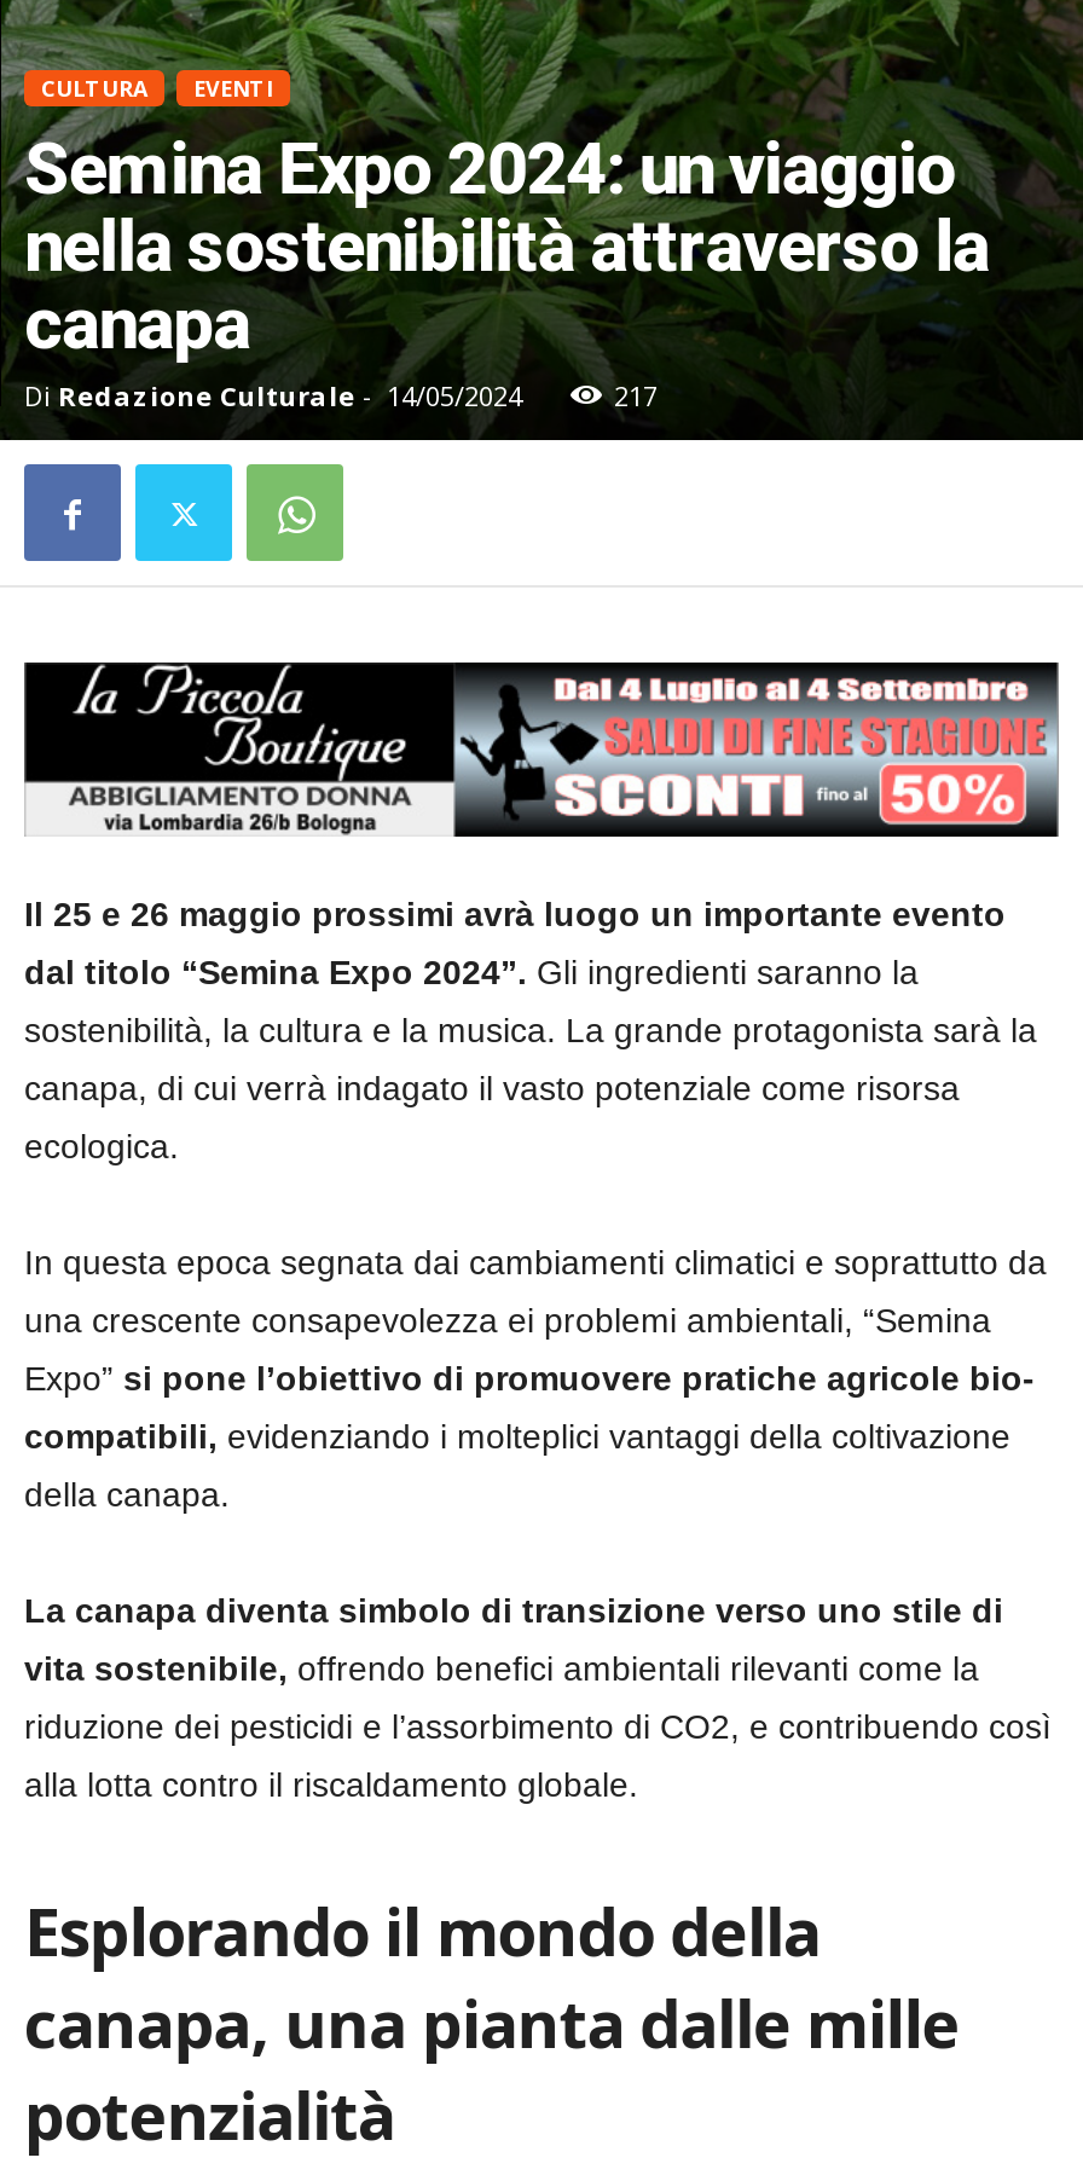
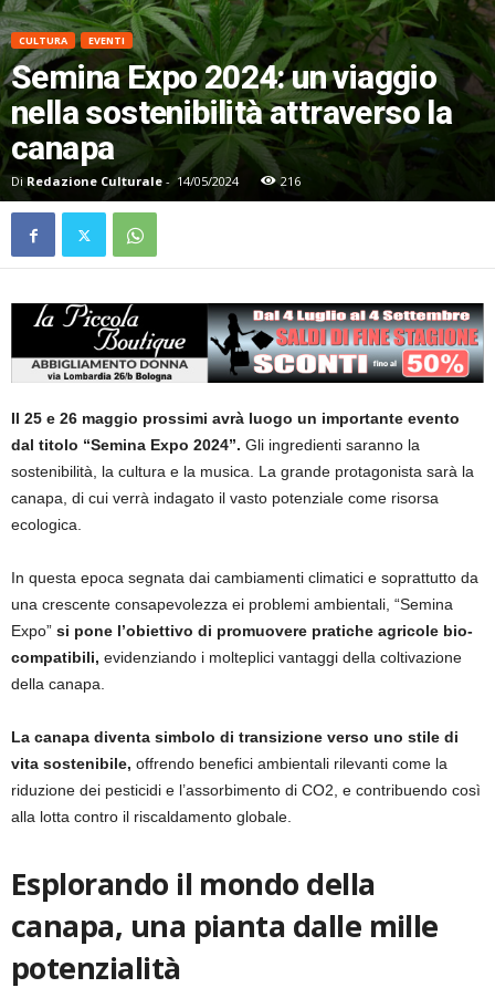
- 217
+ 216
